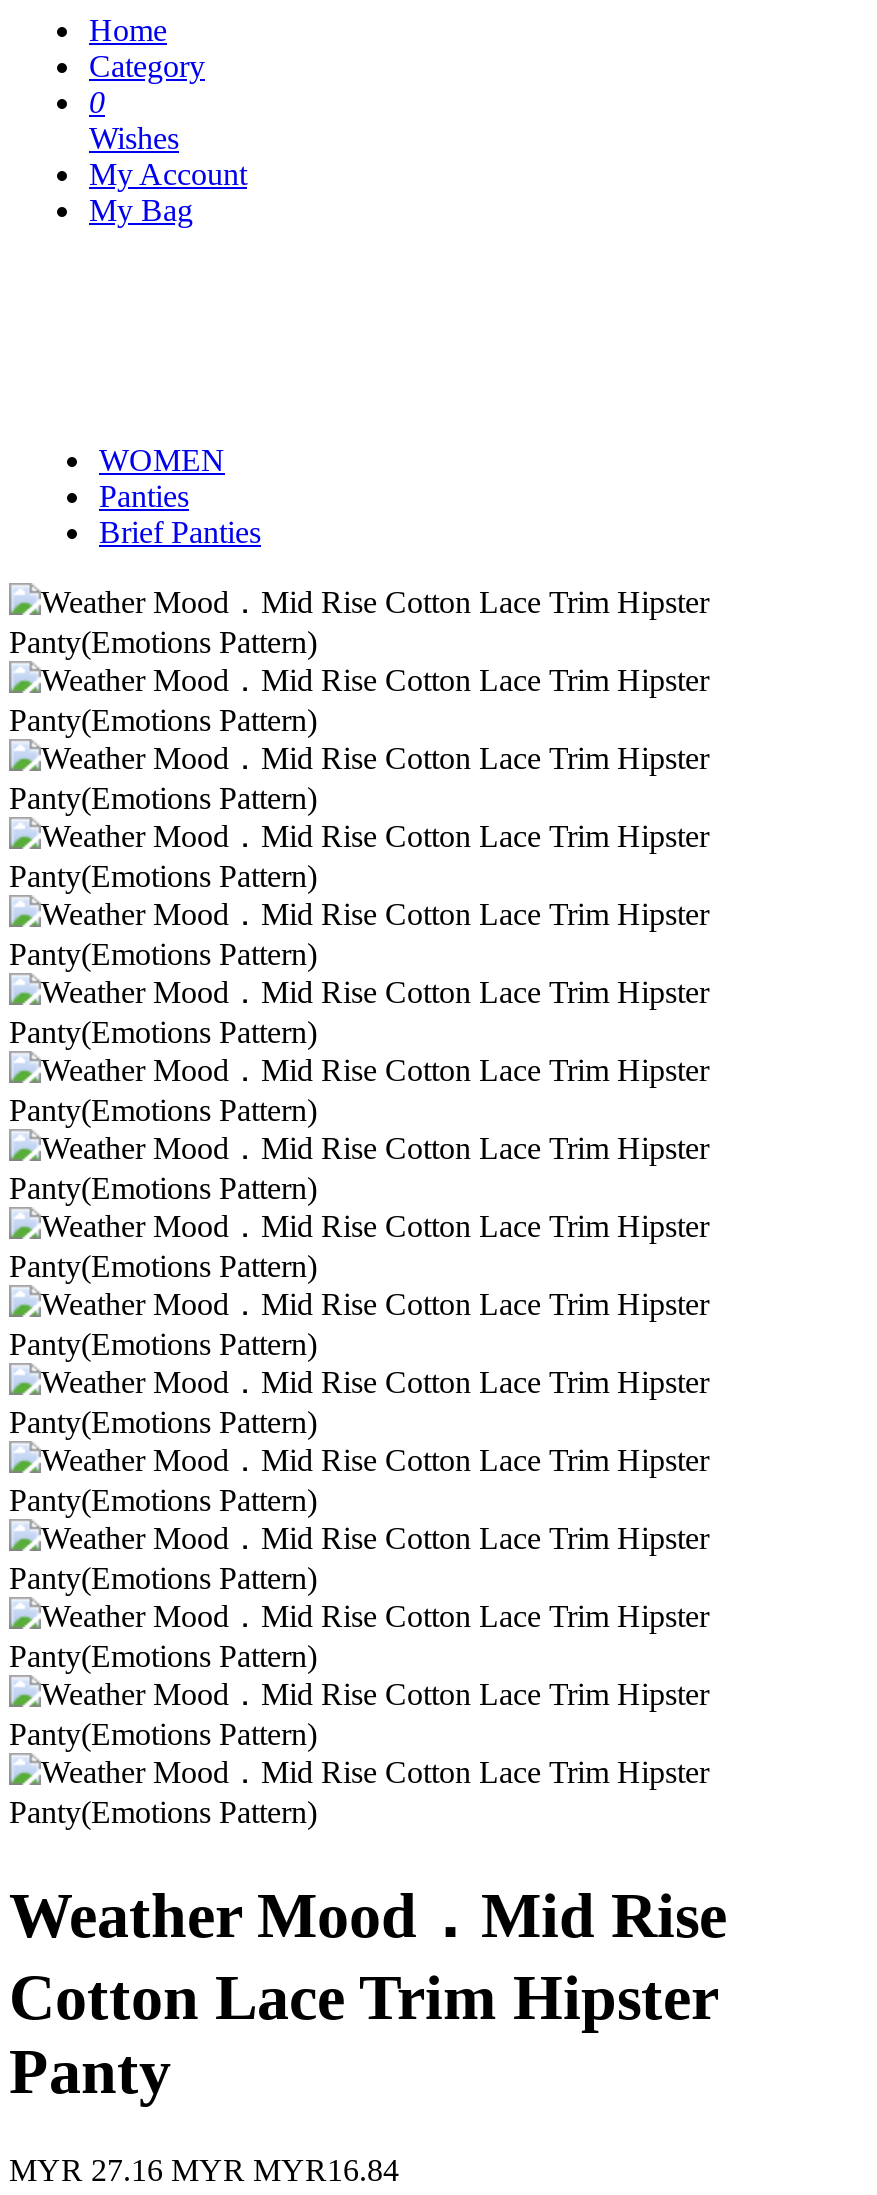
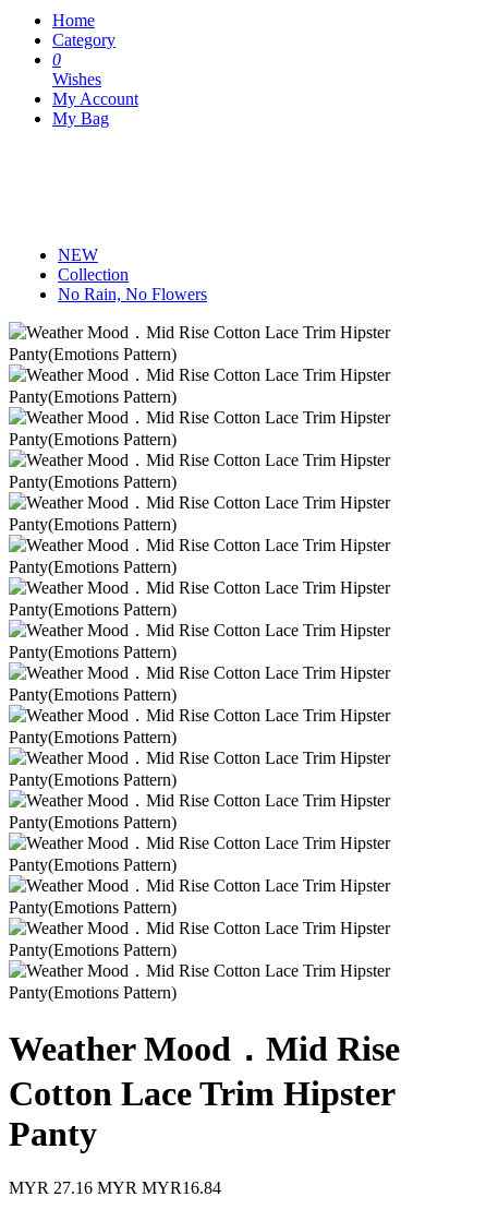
- WOMEN
- Panties
- Brief Panties
+ NEW
+ Collection
+ No Rain, No Flowers
